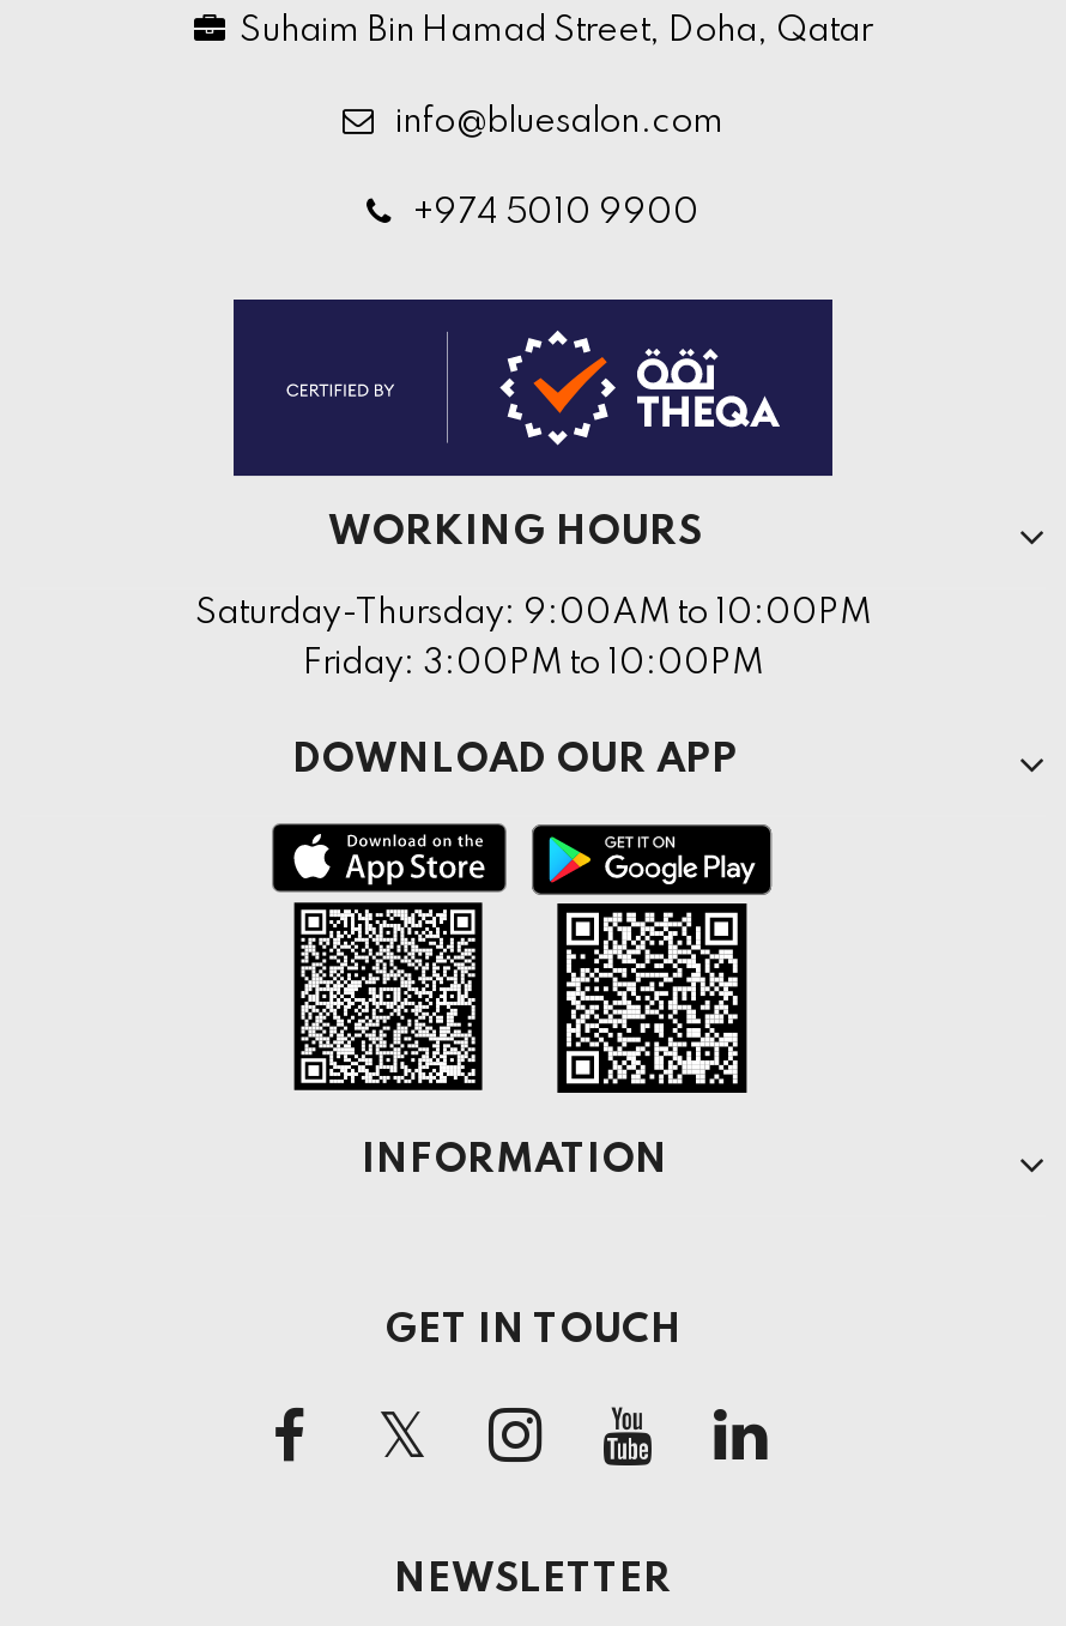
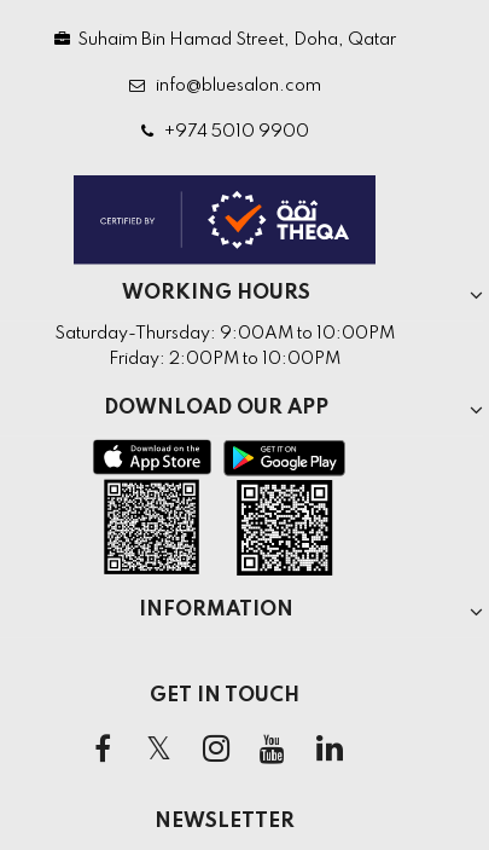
- Friday: 3:00PM to 10:00PM
+ Friday: 2:00PM to 10:00PM
